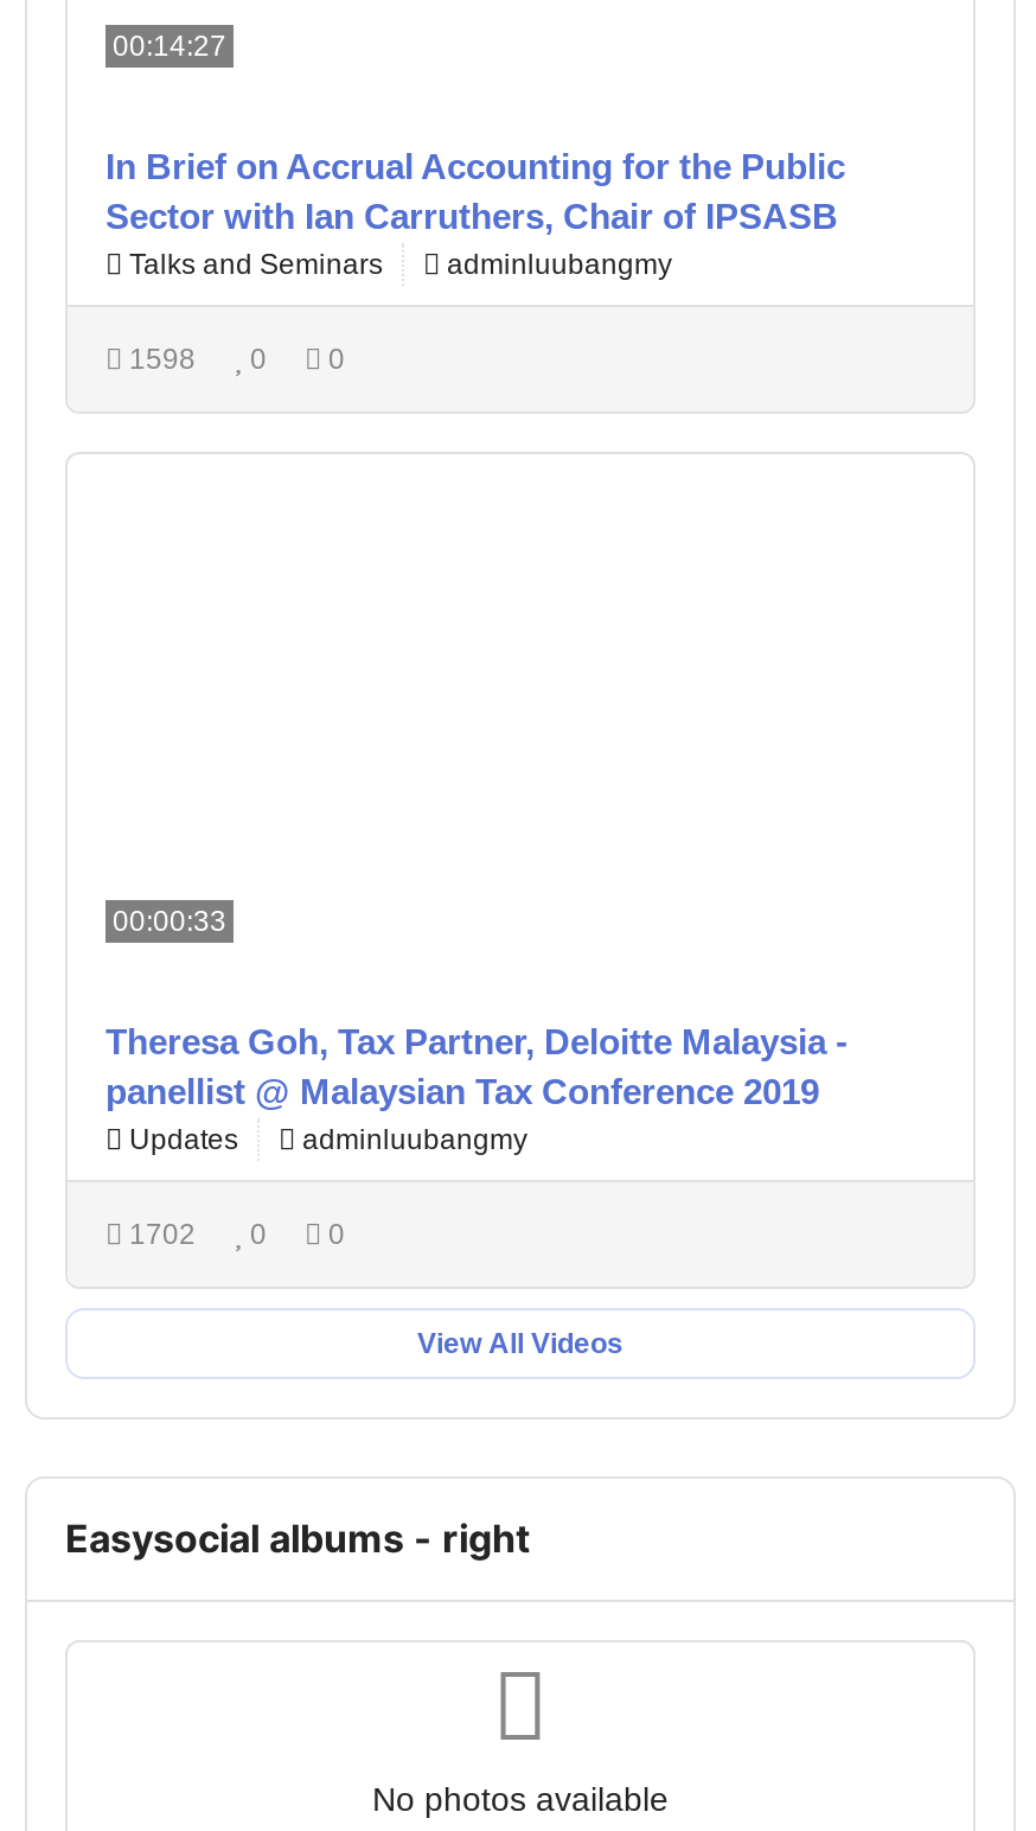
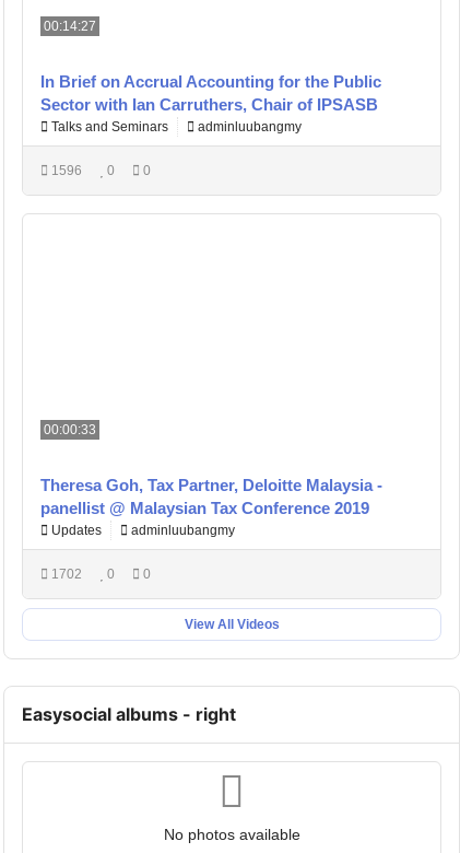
- 1598
+ 1596
